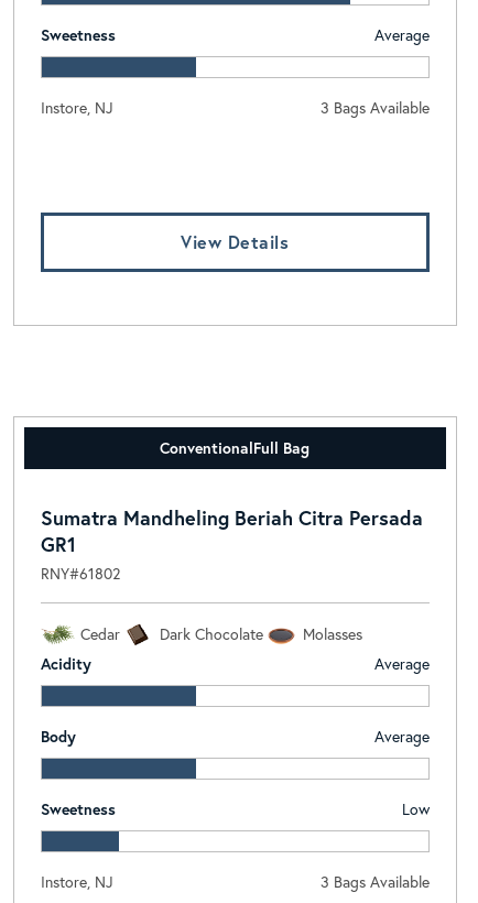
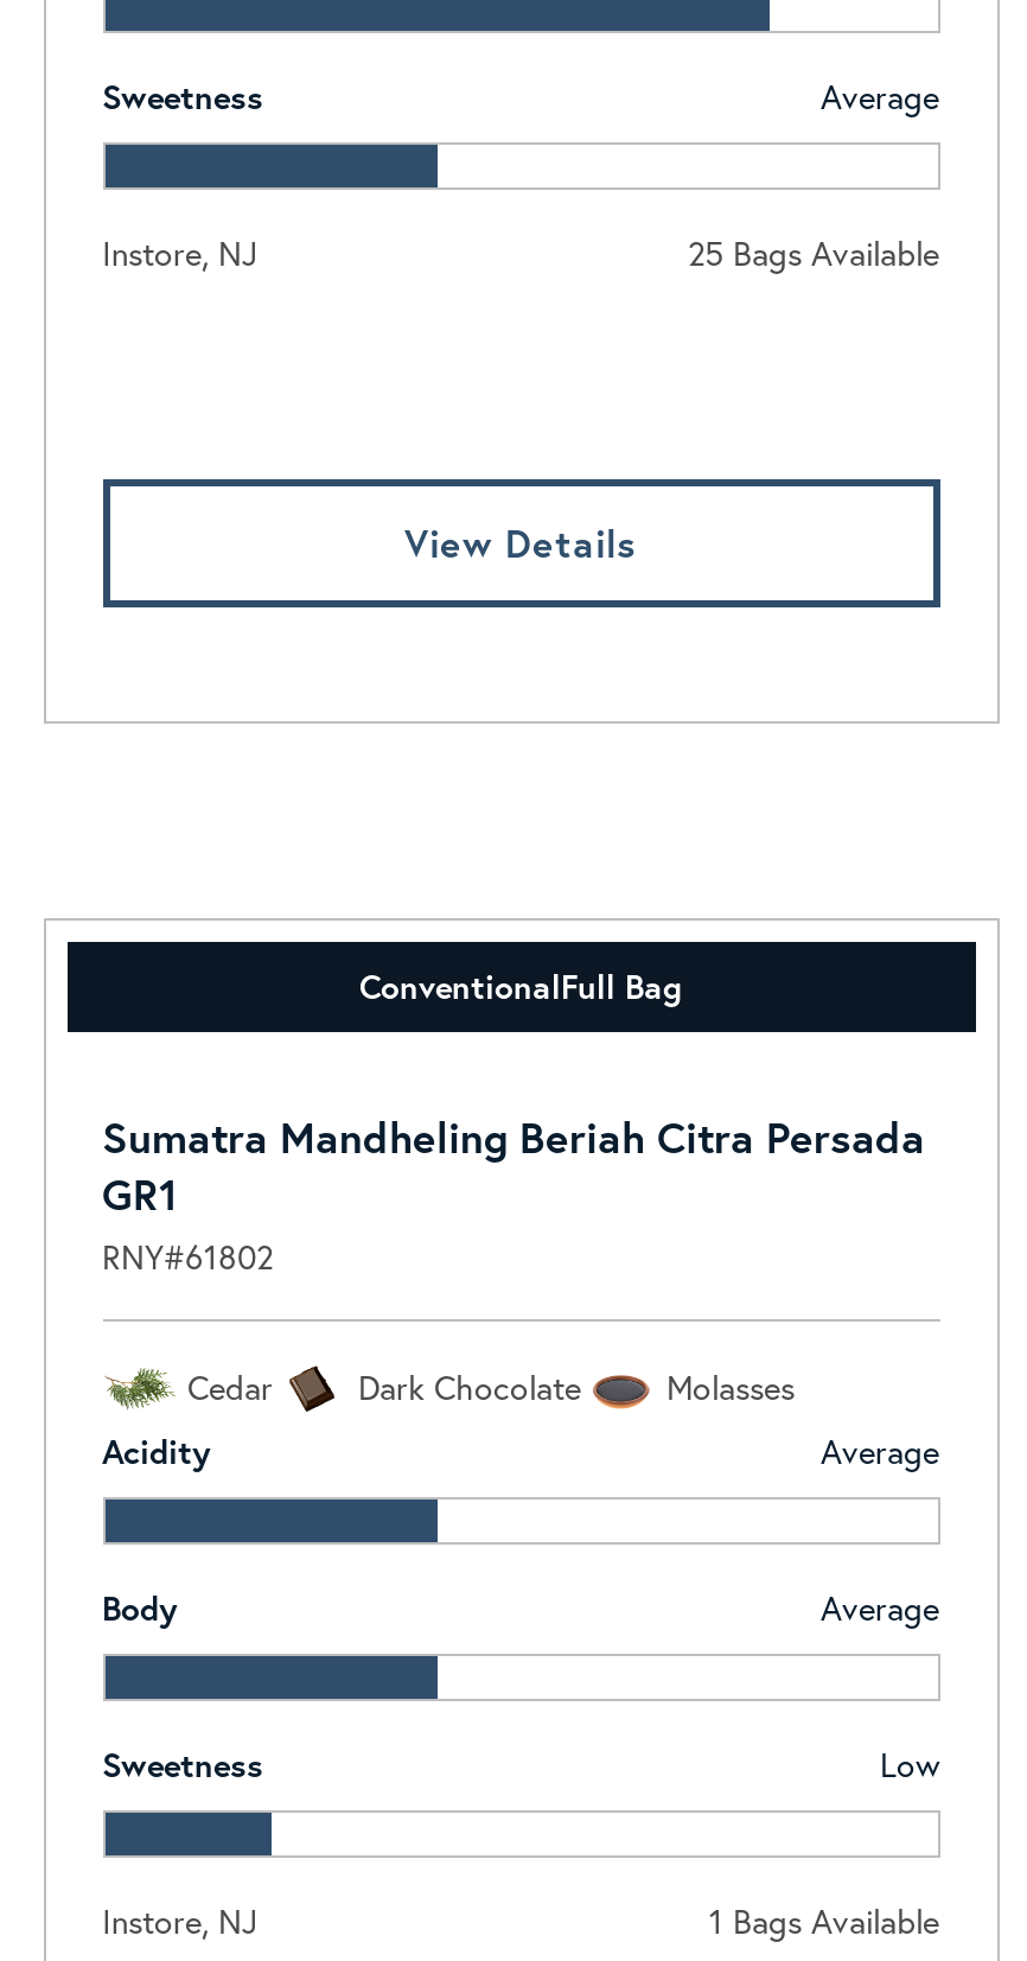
- 3 Bags Available
+ 25 Bags Available

- 3 Bags Available
+ 1 Bags Available
